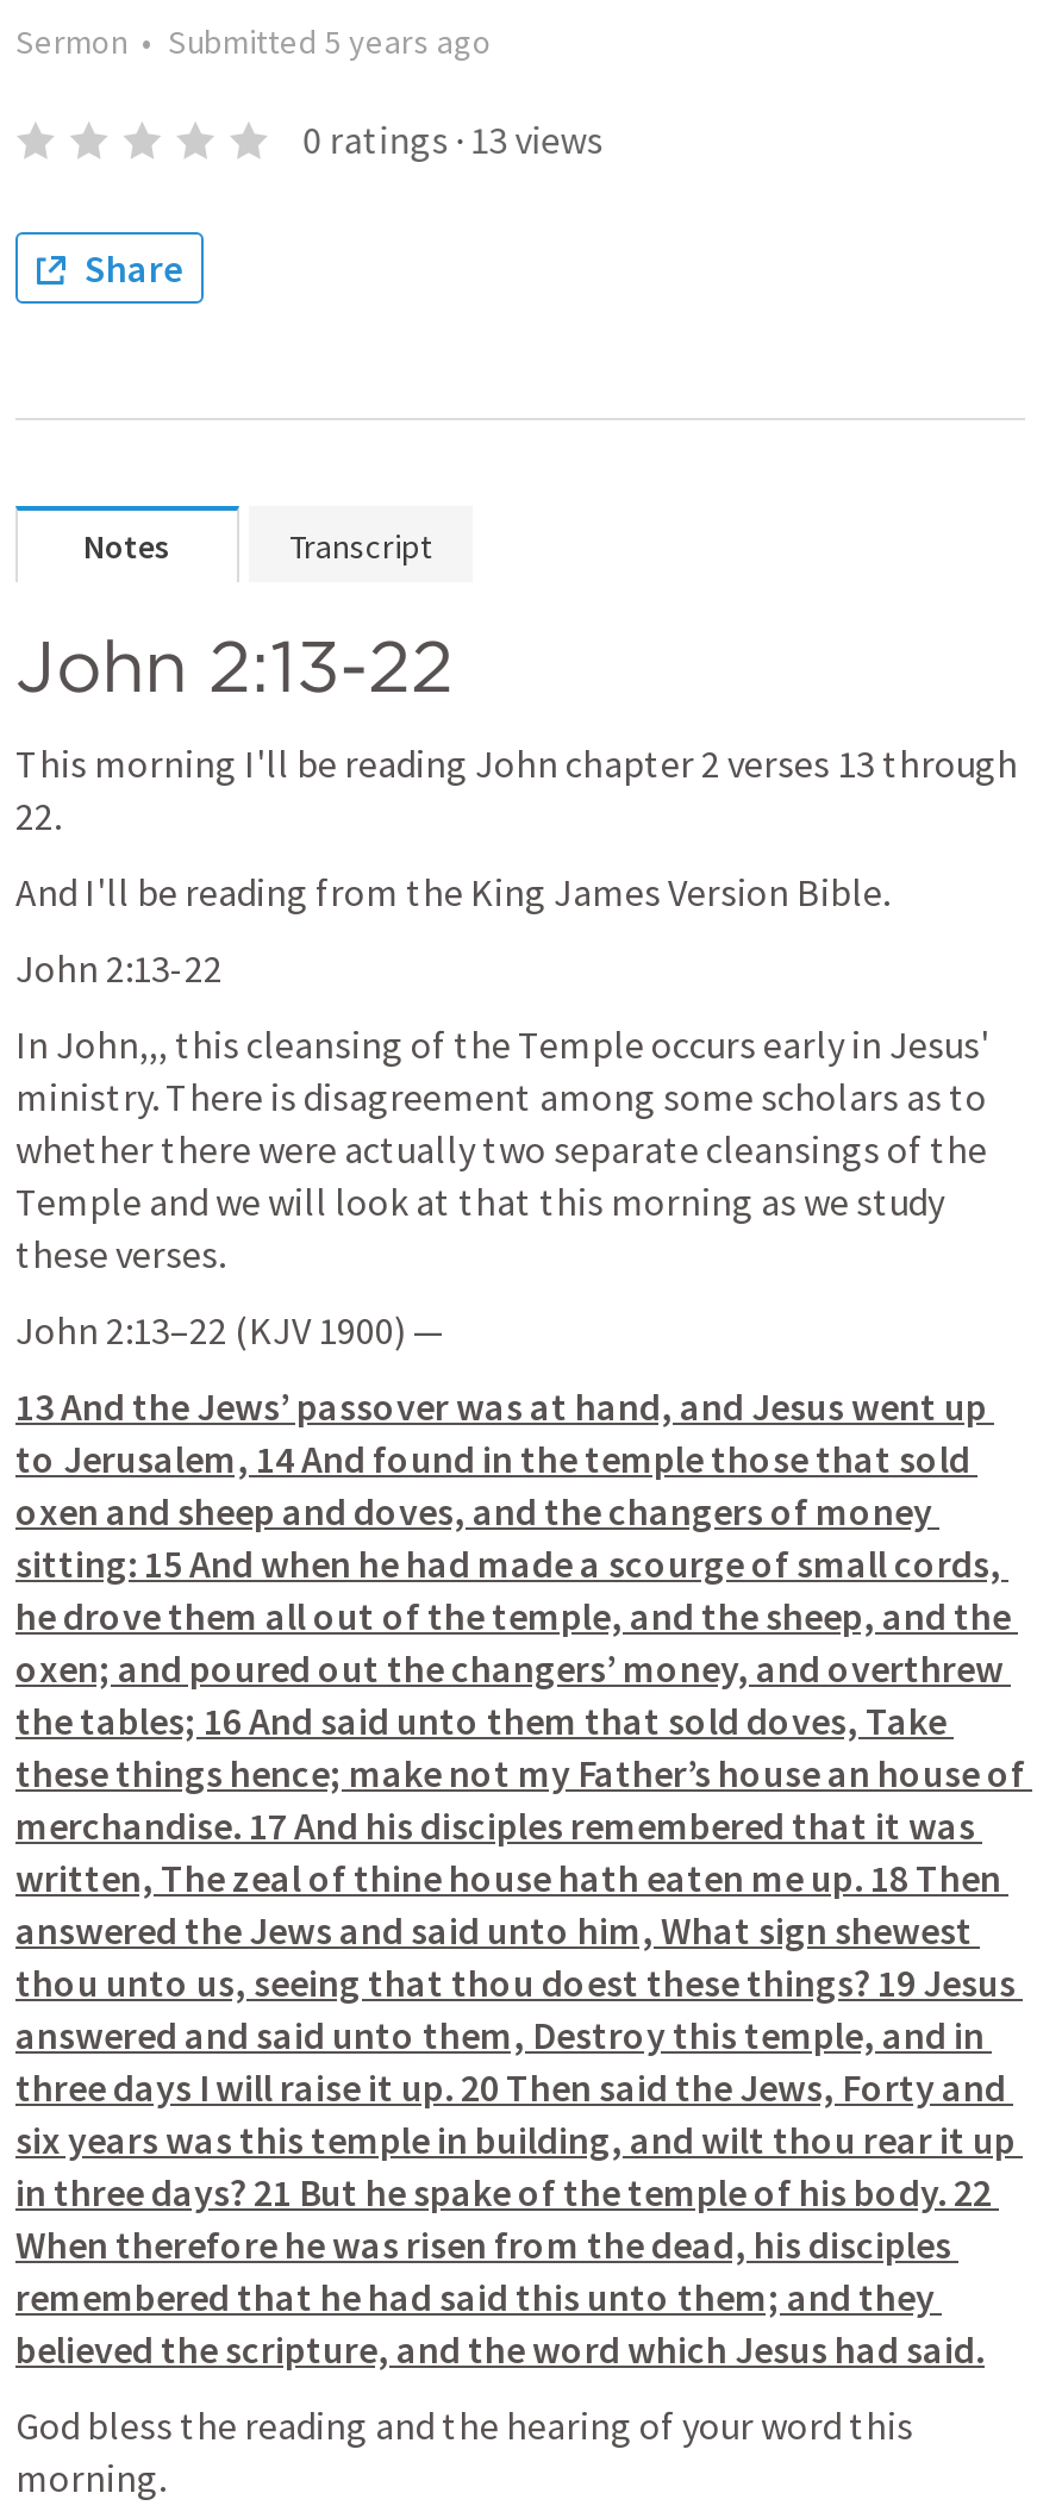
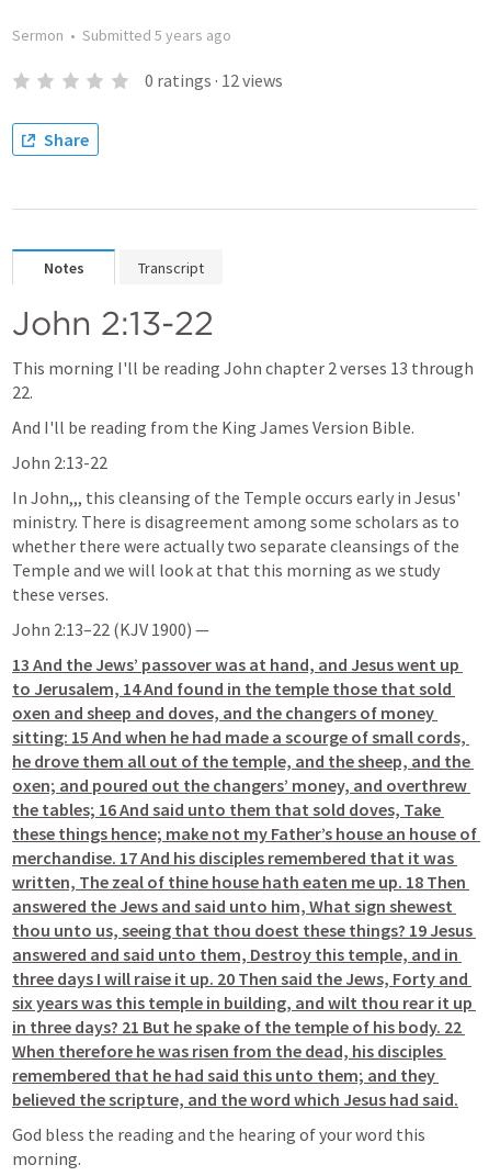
- 0 ratings · 13 views
+ 0 ratings · 12 views
